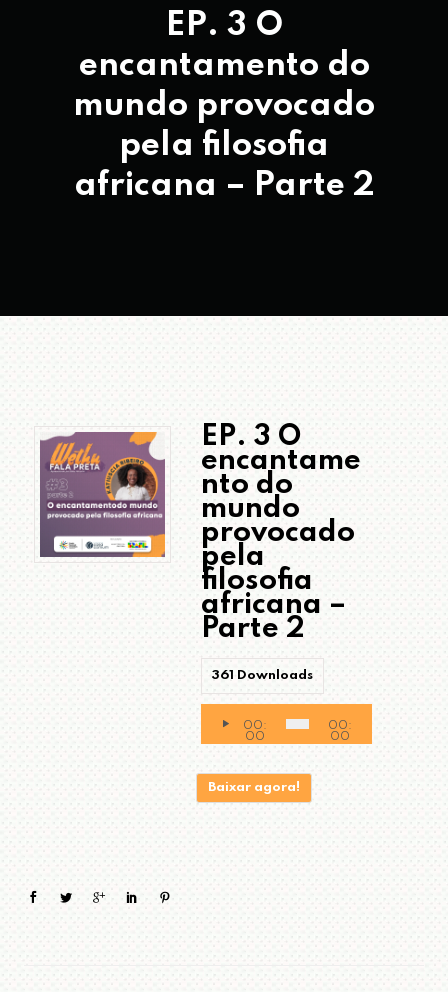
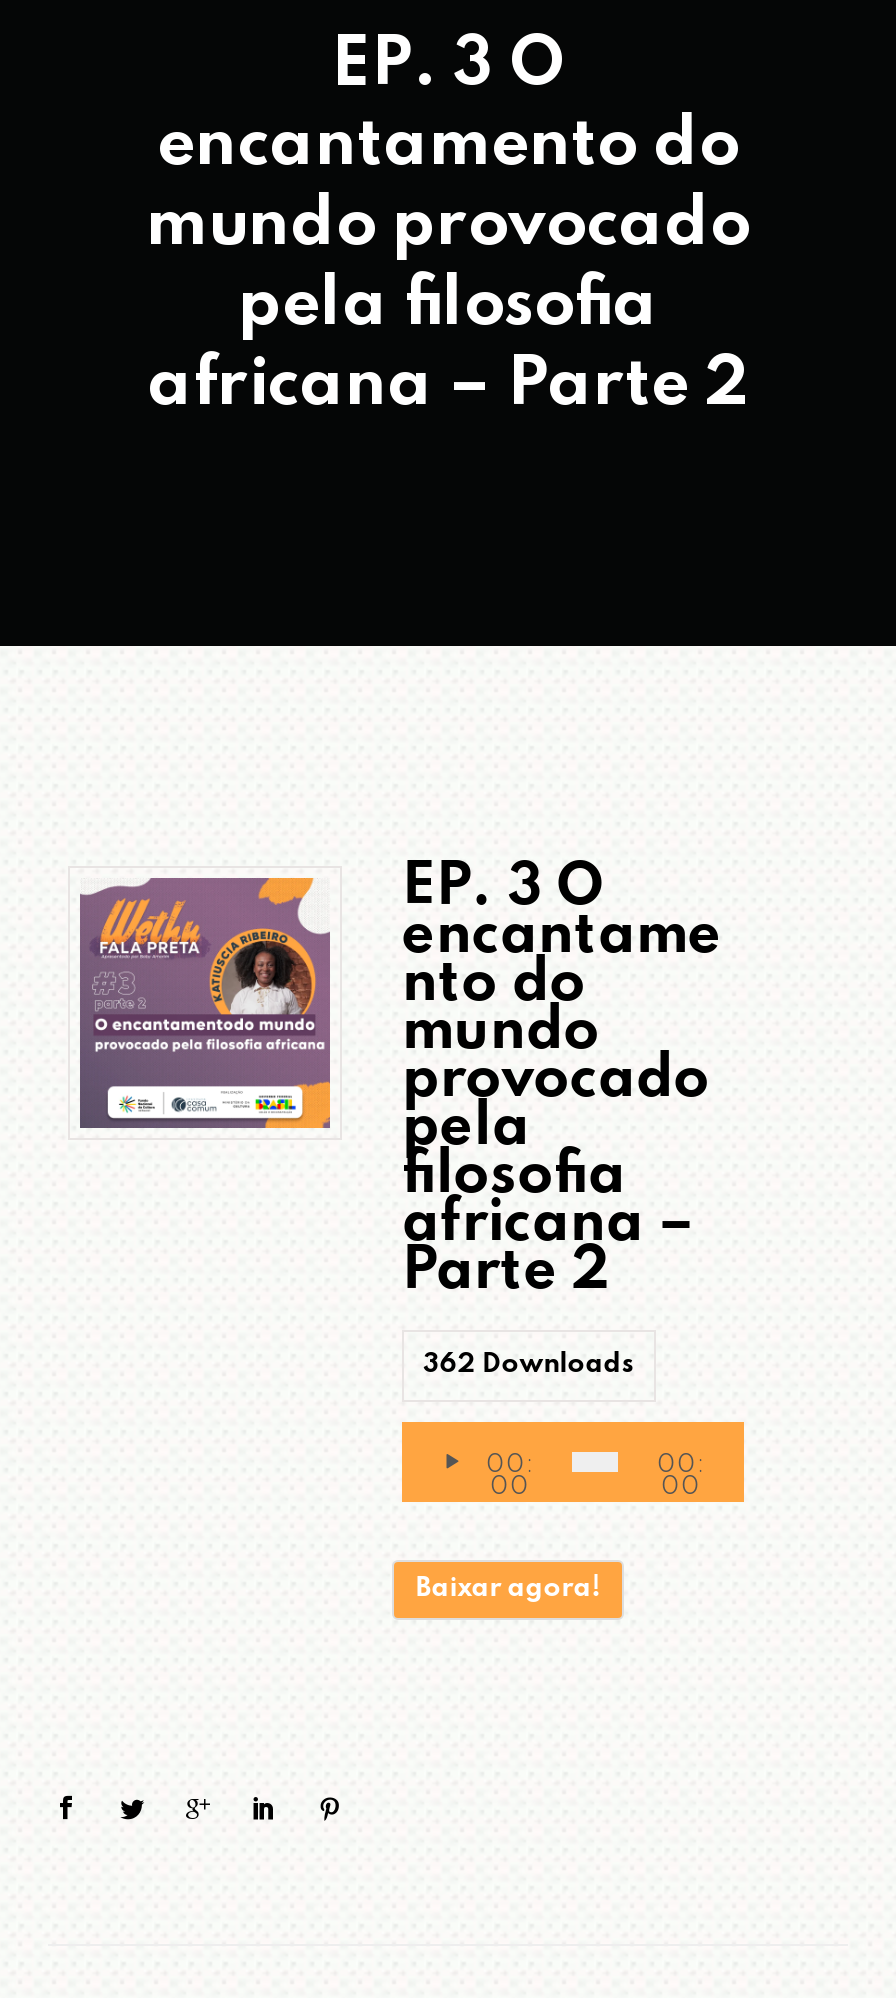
- 361 Downloads
+ 362 Downloads
